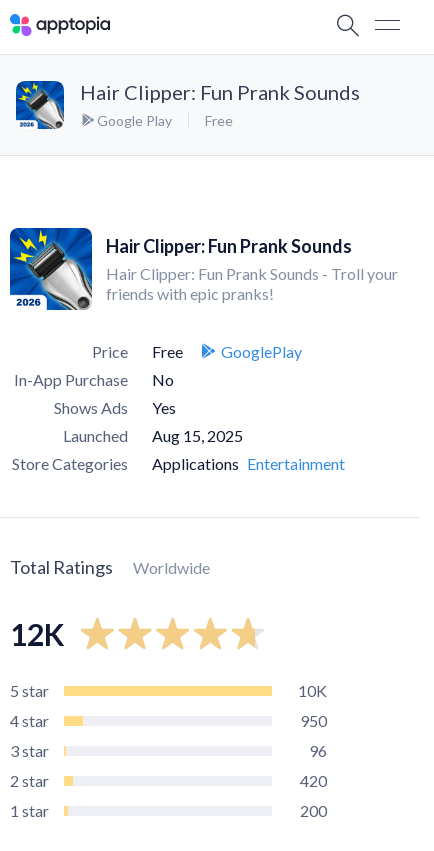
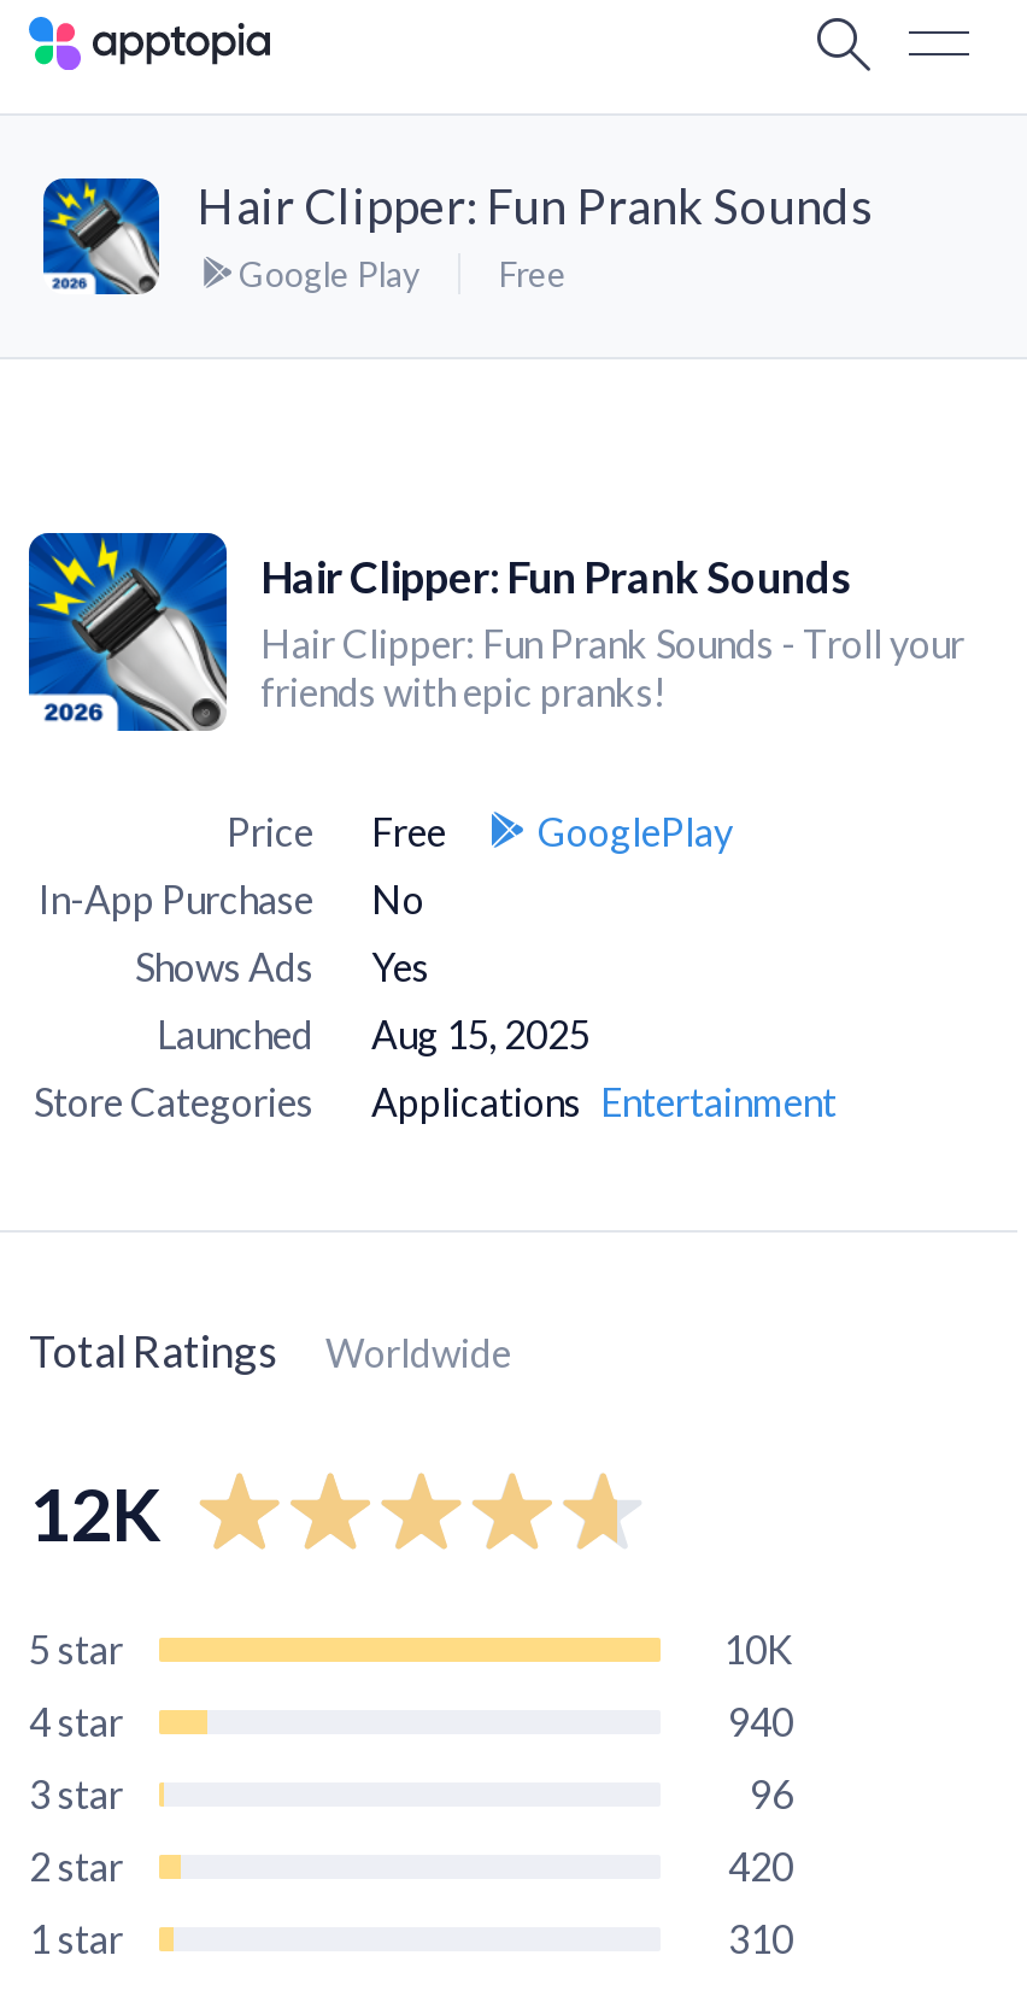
- 950
+ 940

- 200
+ 310
